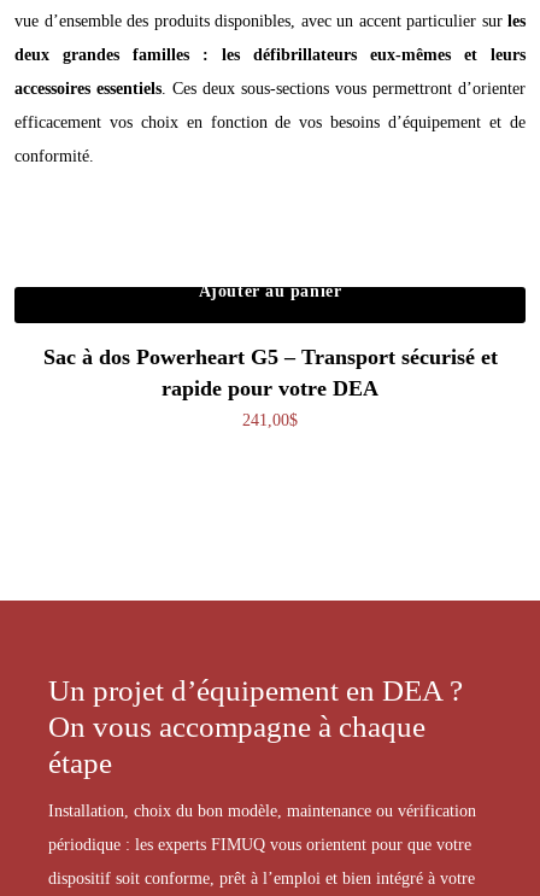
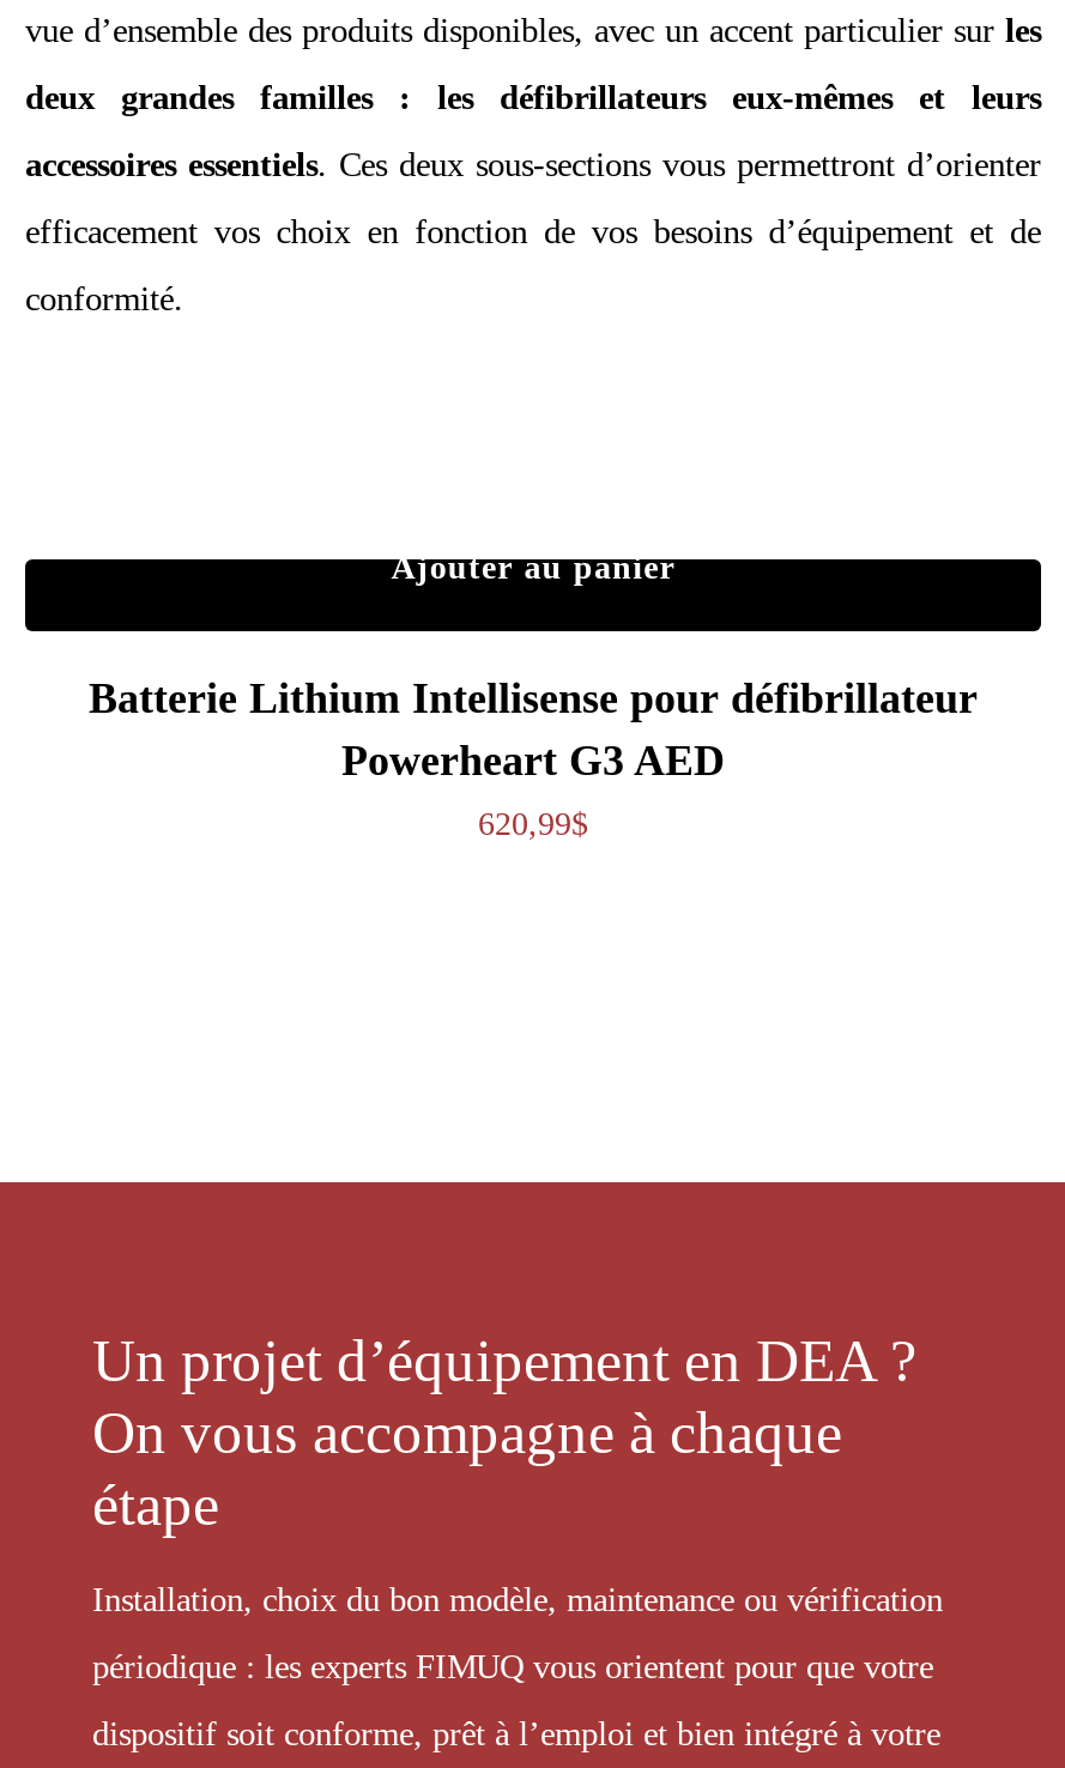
- Sac à dos Powerheart G5 – Transport sécurisé et
- rapide pour votre DEA
- 241,00$
+ Batterie Lithium Intellisense pour défibrillateur
+ Powerheart G3 AED
+ 620,99$
